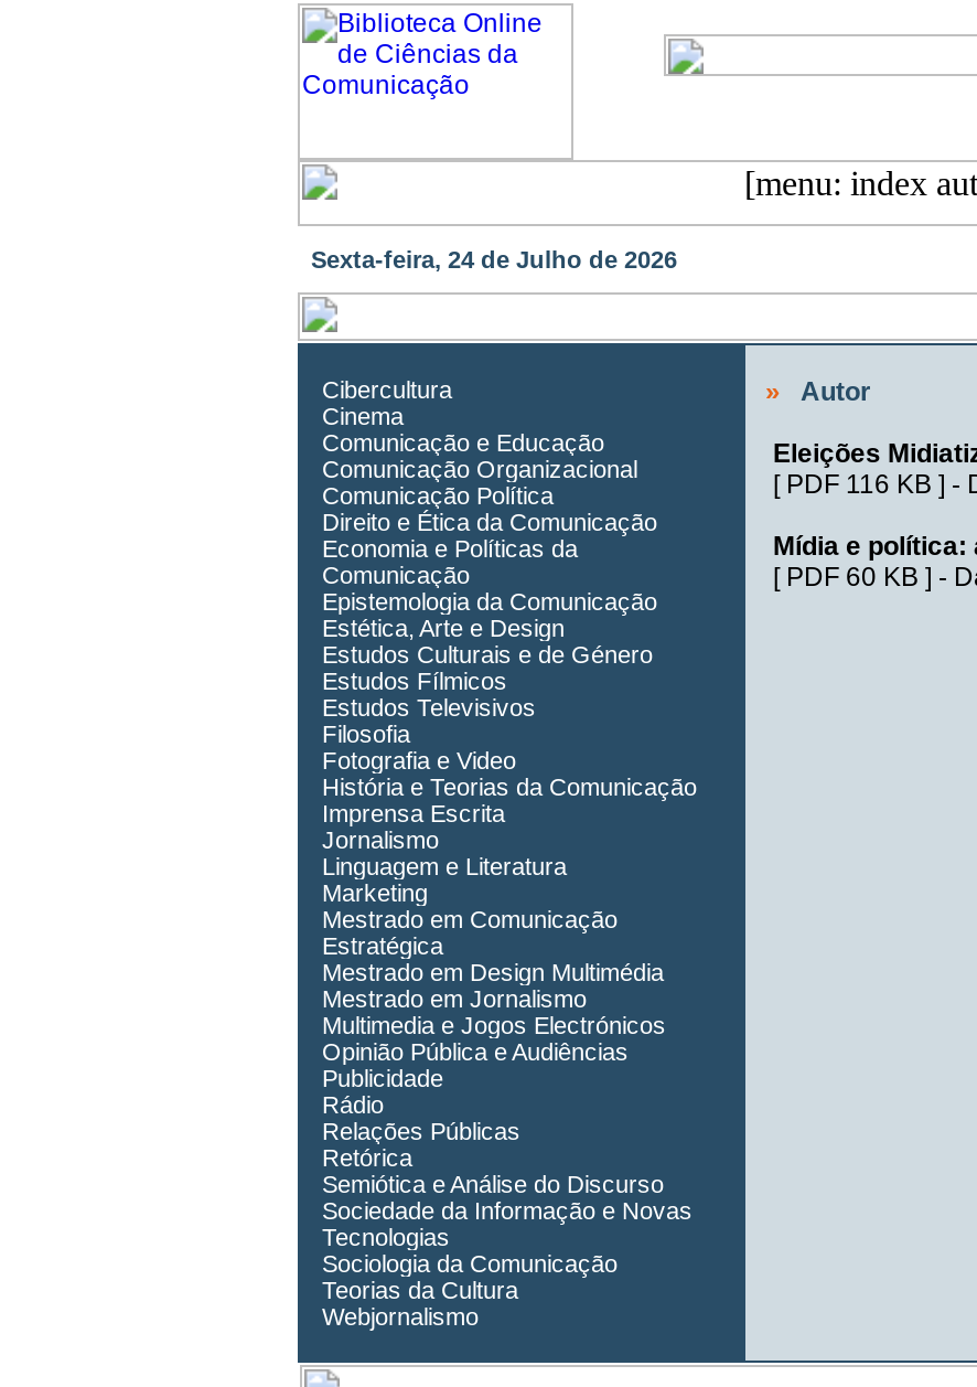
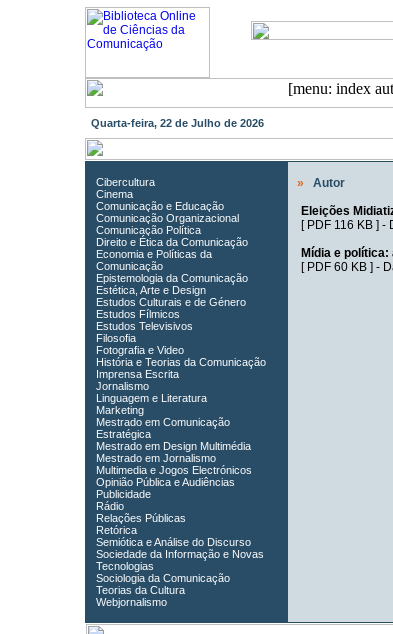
- Sexta-feira, 24 de Julho de 2026
+ Quarta-feira, 22 de Julho de 2026
